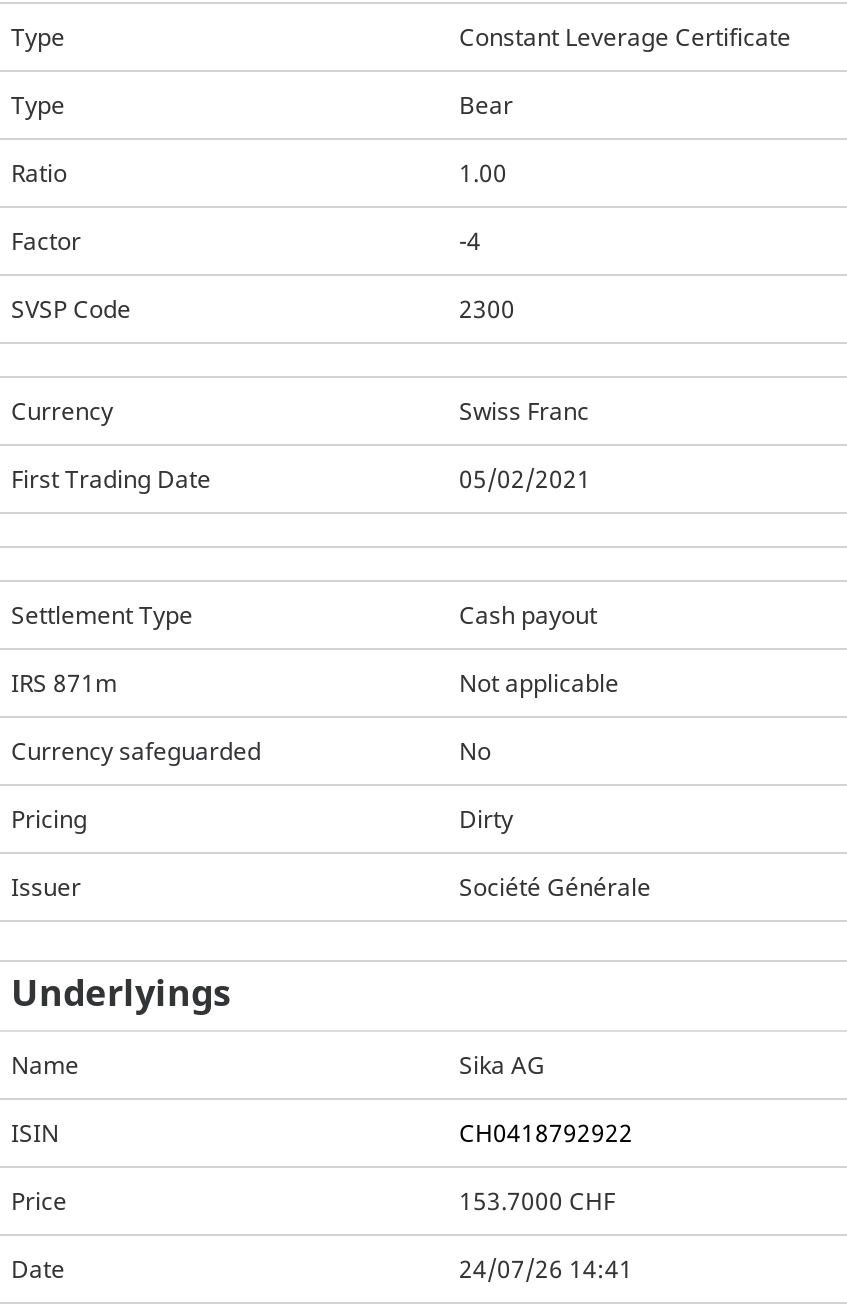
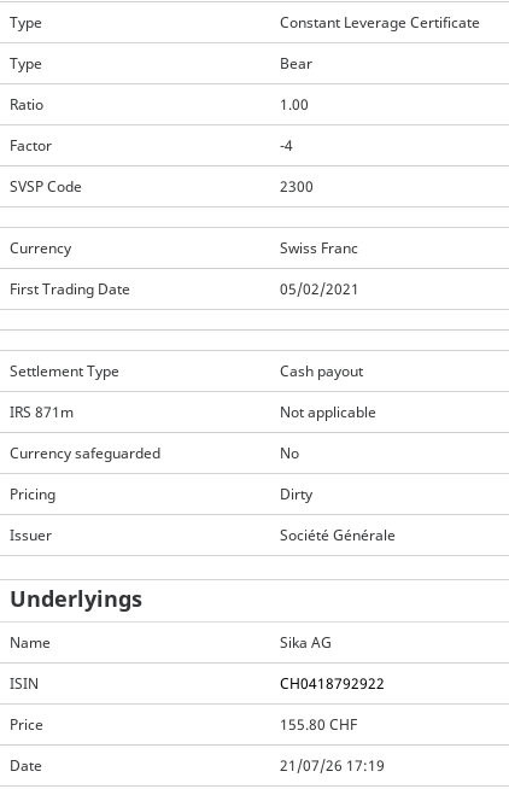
- 153.7000 CHF
+ 155.80 CHF

- 24/07/26 14:41
+ 21/07/26 17:19
